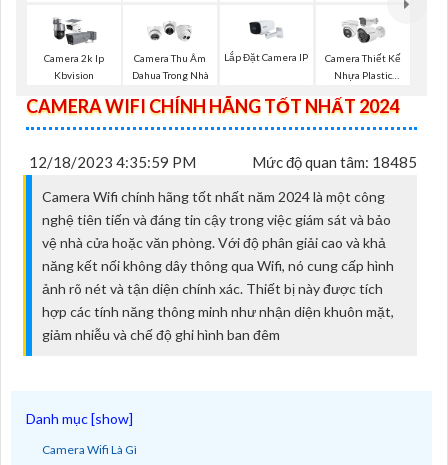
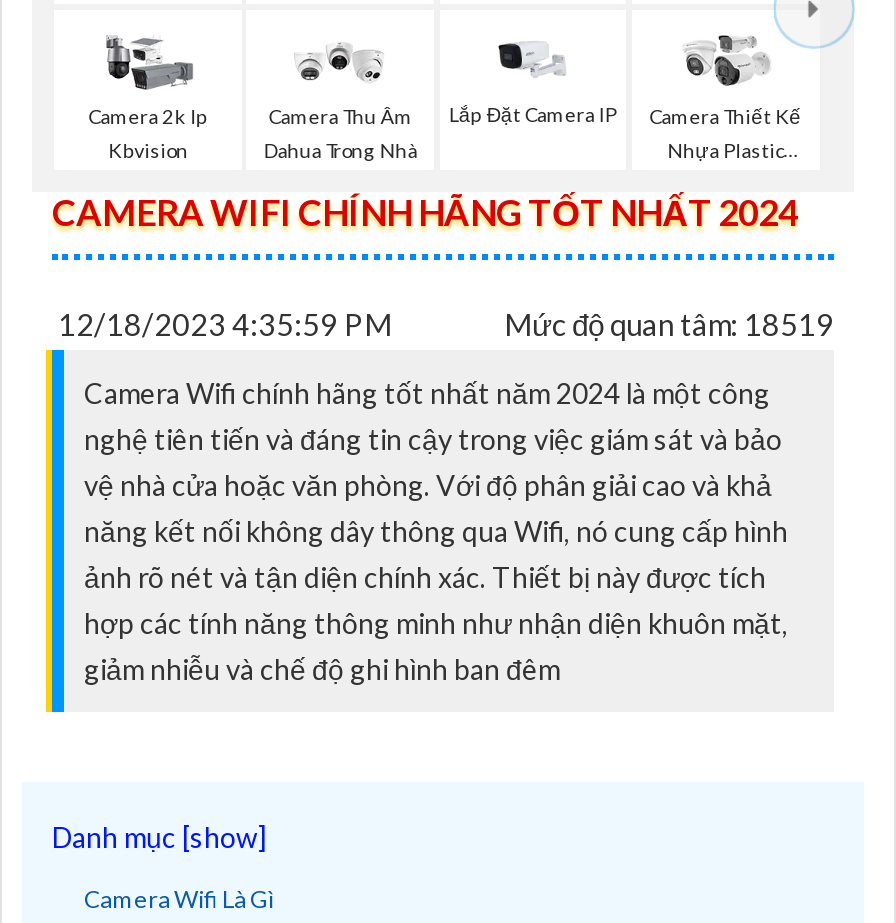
- Mức độ quan tâm: 18485
+ Mức độ quan tâm: 18519
